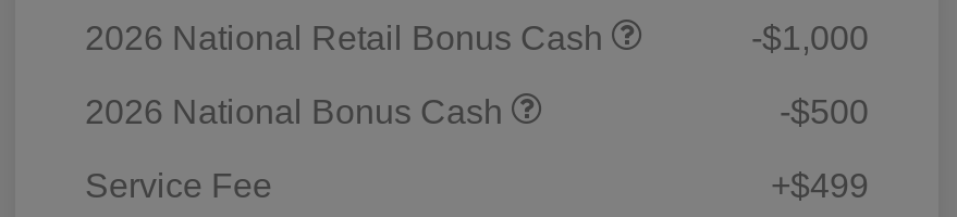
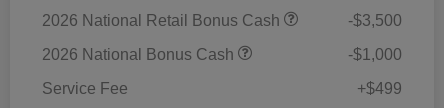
- -$1,000
+ -$3,500

- -$500
+ -$1,000
